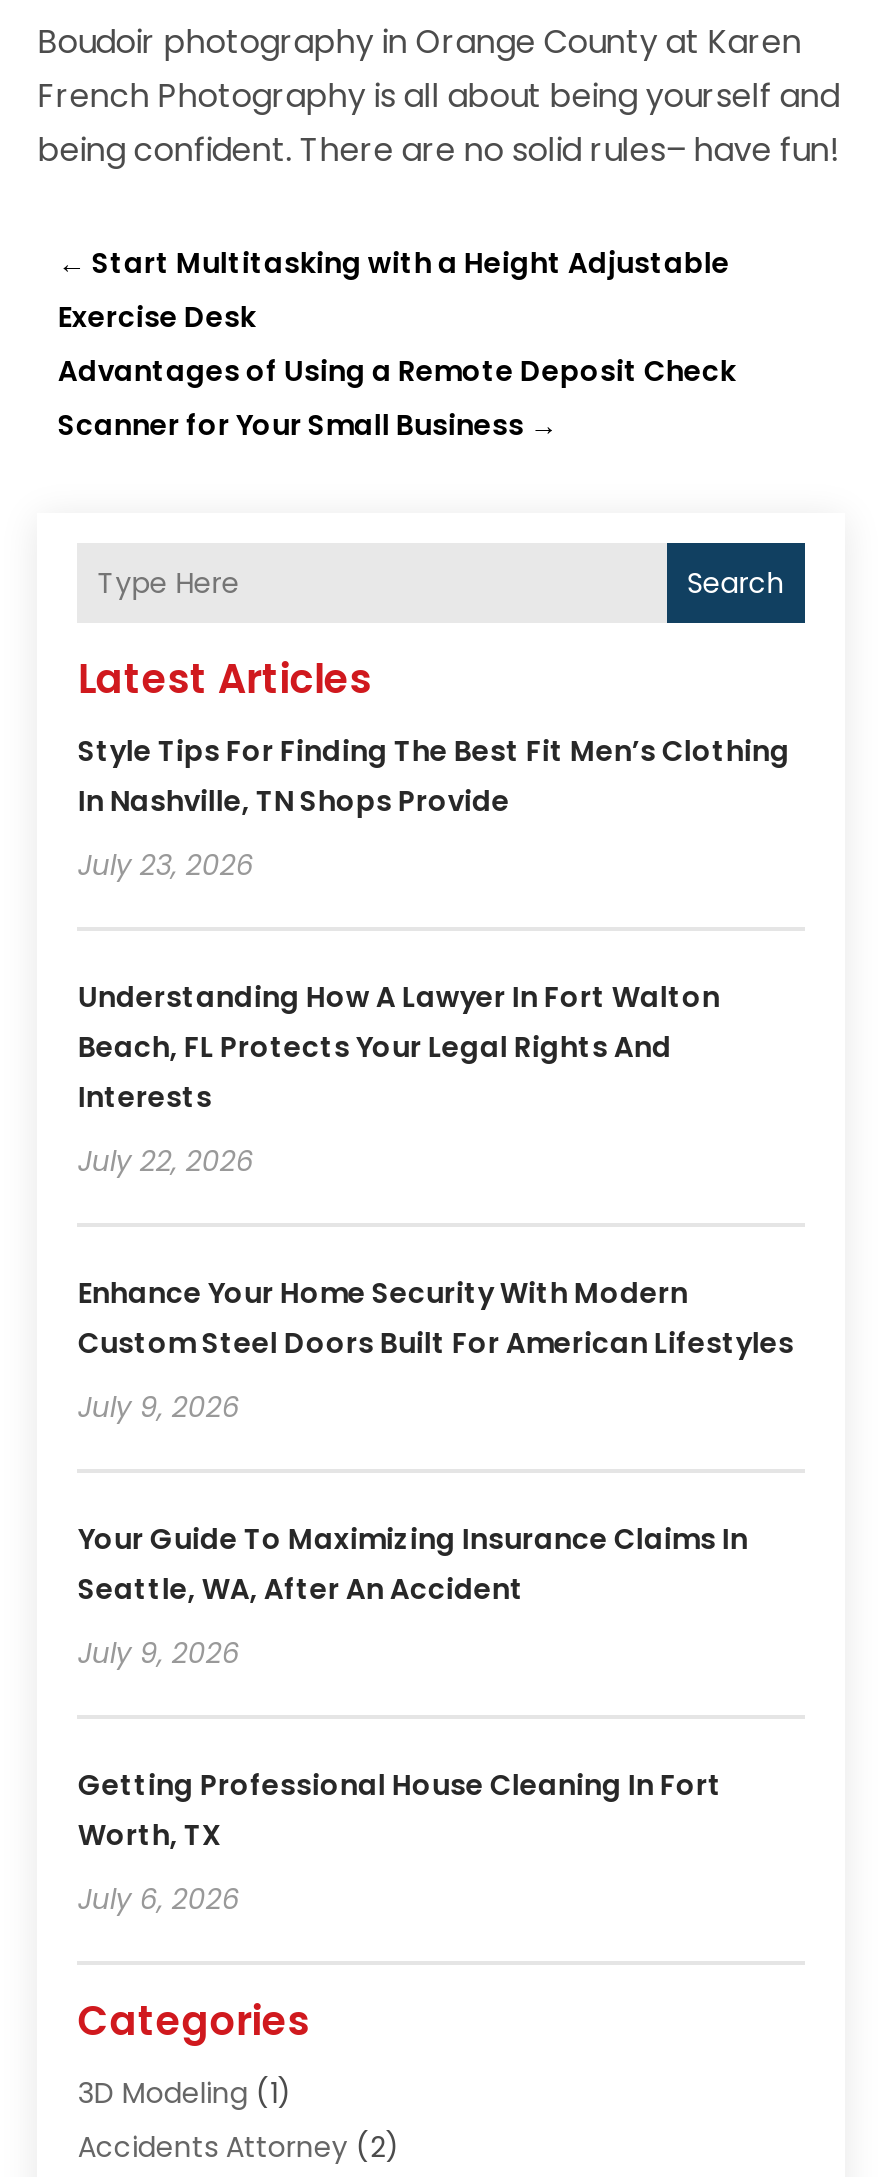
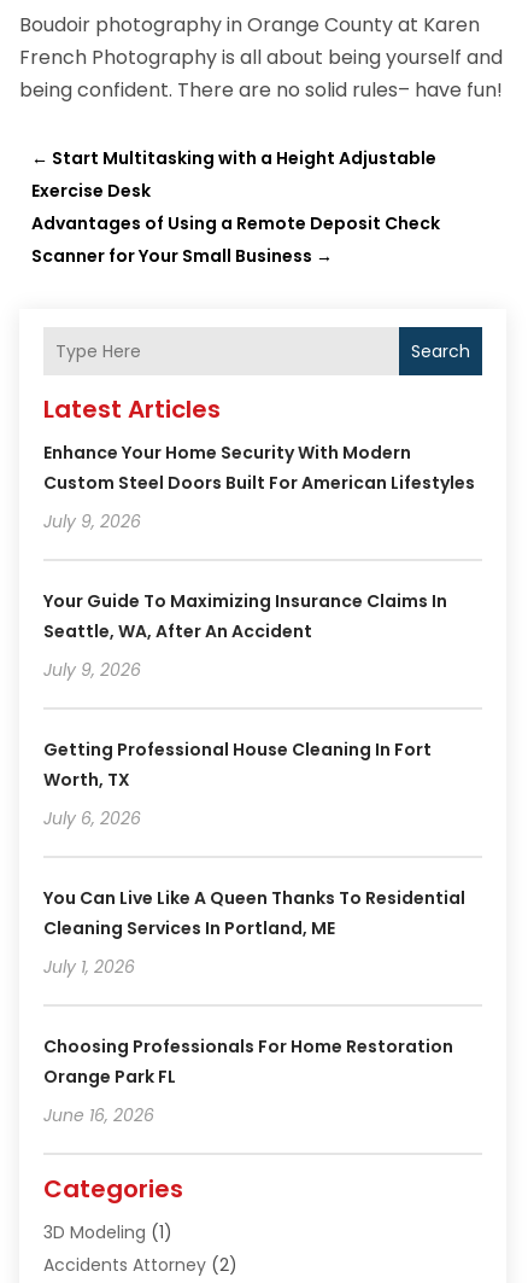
- Style Tips For Finding The Best Fit Men’s Clothing
- In Nashville, TN Shops Provide
- July 23, 2026
- Understanding How A Lawyer In Fort Walton
- Beach, FL Protects Your Legal Rights And
- Interests
- July 22, 2026

moved up: Enhance Your Home Security With Modern | Custom Steel Doors Built For American Lifestyles | July 9, 2026 | ... | Worth, TX | July 6, 2026

+ You Can Live Like A Queen Thanks To Residential
+ Cleaning Services In Portland, ME
+ July 1, 2026
+ Choosing Professionals For Home Restoration
+ Orange Park FL
+ June 16, 2026
